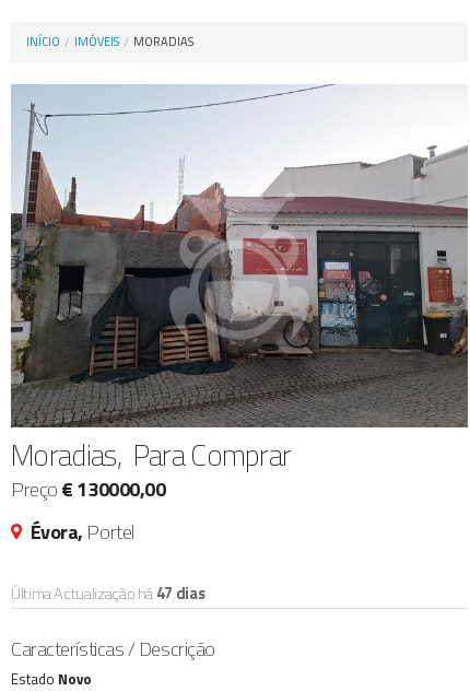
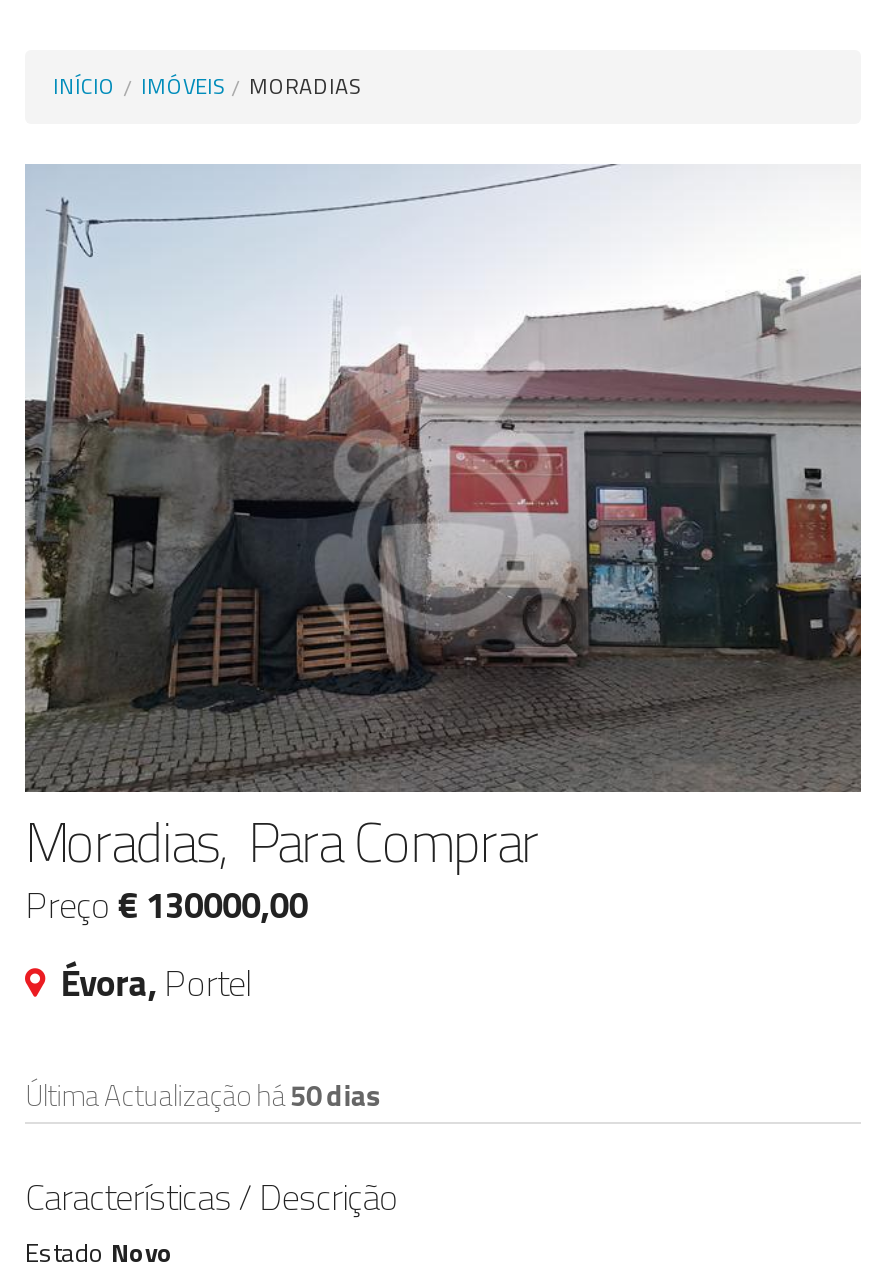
- Última Actualização há47 dias
+ Última Actualização há50 dias
